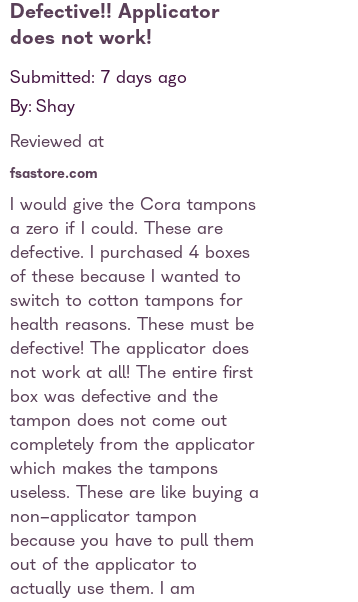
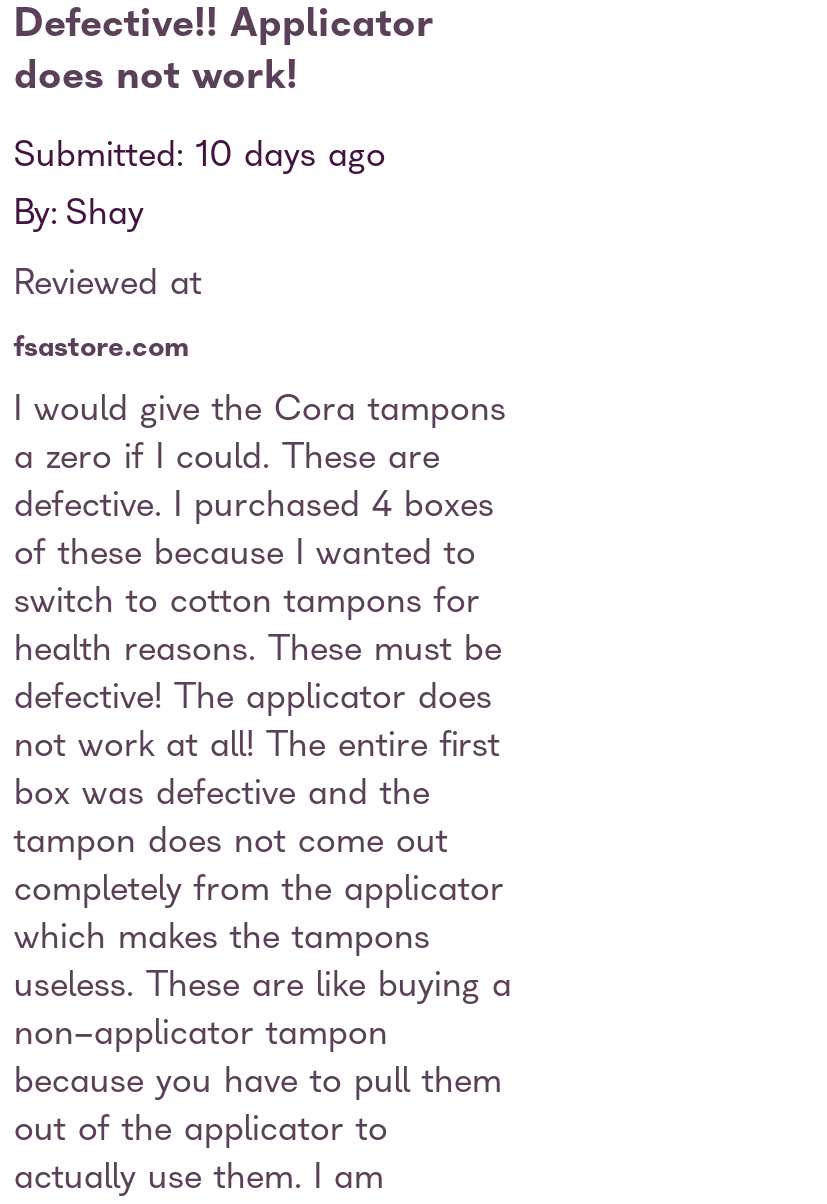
- Submitted 7 days ago
+ Submitted 10 days ago
